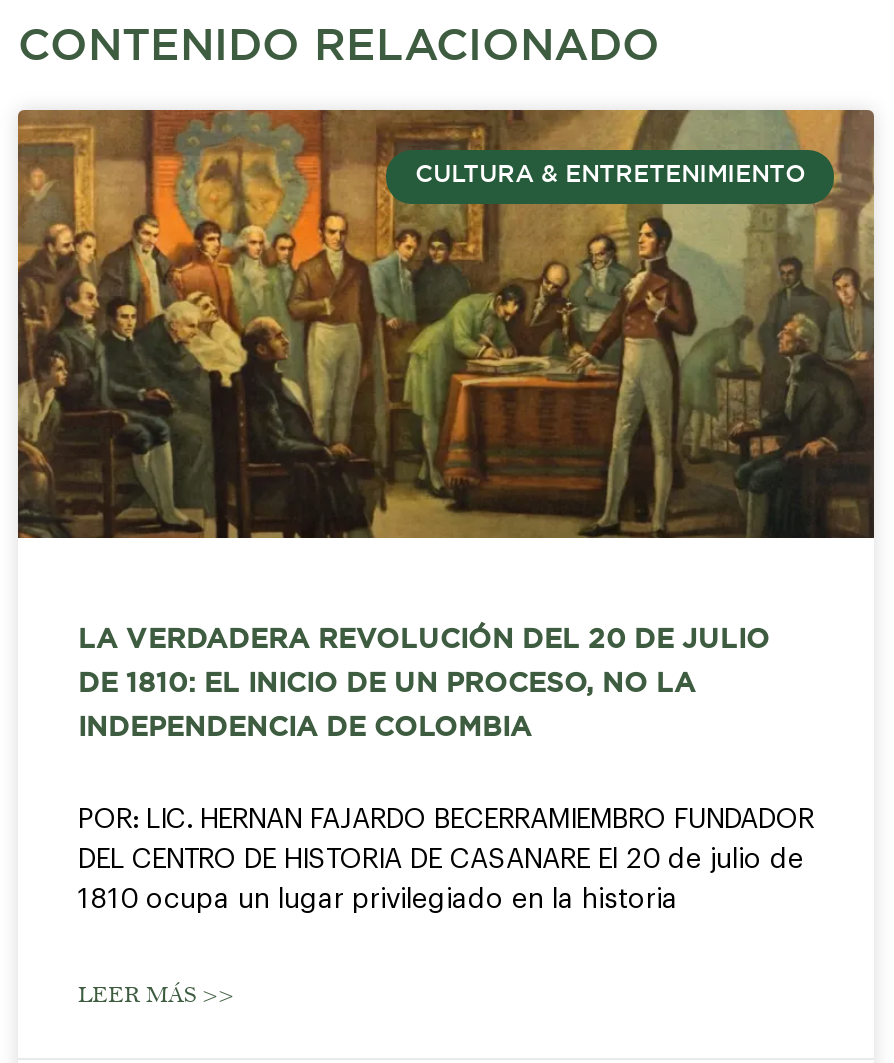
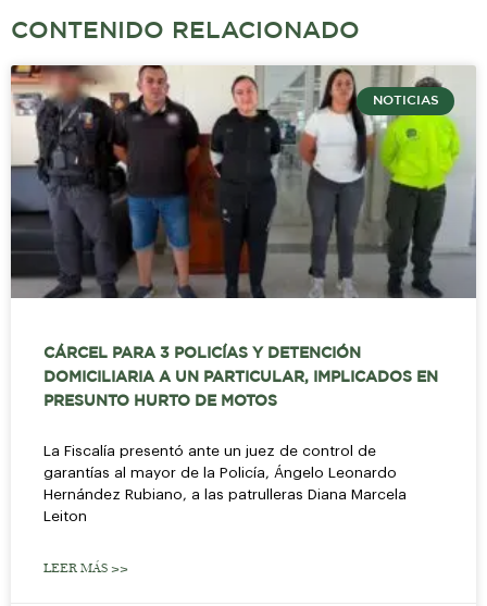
- [image]
- CULTURA & ENTRETENIMIENTO
+ [image]
+ NOTICIAS

- LA VERDADERA REVOLUCIÓN DEL 20 DE JULIO
- DE 1810: EL INICIO DE UN PROCESO, NO LA
- INDEPENDENCIA DE COLOMBIA
+ CÁRCEL PARA 3 POLICÍAS Y DETENCIÓN
+ DOMICILIARIA A UN PARTICULAR, IMPLICADOS EN
+ PRESUNTO HURTO DE MOTOS

- POR: LIC. HERNAN FAJARDO BECERRAMIEMBRO FUNDADOR
- DEL CENTRO DE HISTORIA DE CASANARE El 20 de julio de
- 1810 ocupa un lugar privilegiado en la historia
+ La Fiscalía presentó ante un juez de control de
+ garantías al mayor de la Policía, Ángelo Leonardo
+ Hernández Rubiano, a las patrulleras Diana Marcela
+ Leiton
